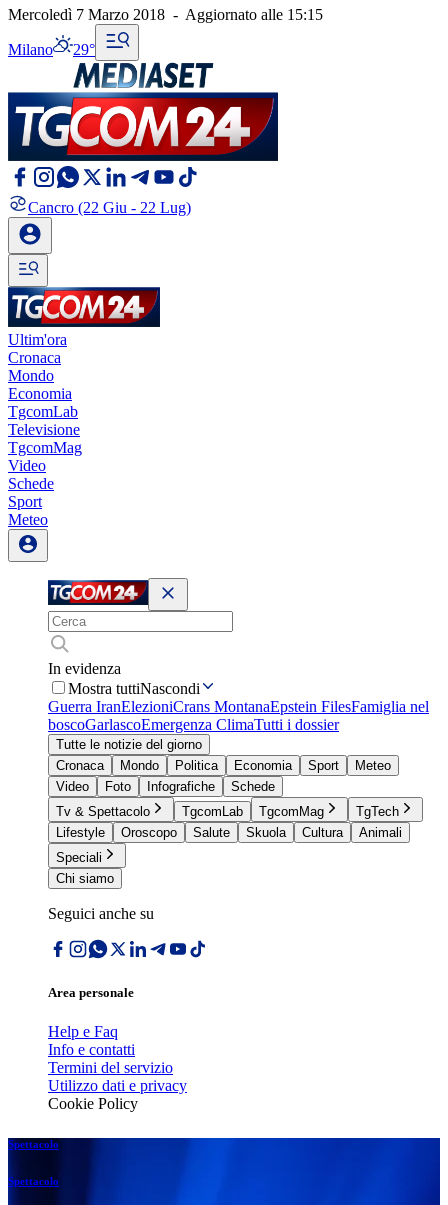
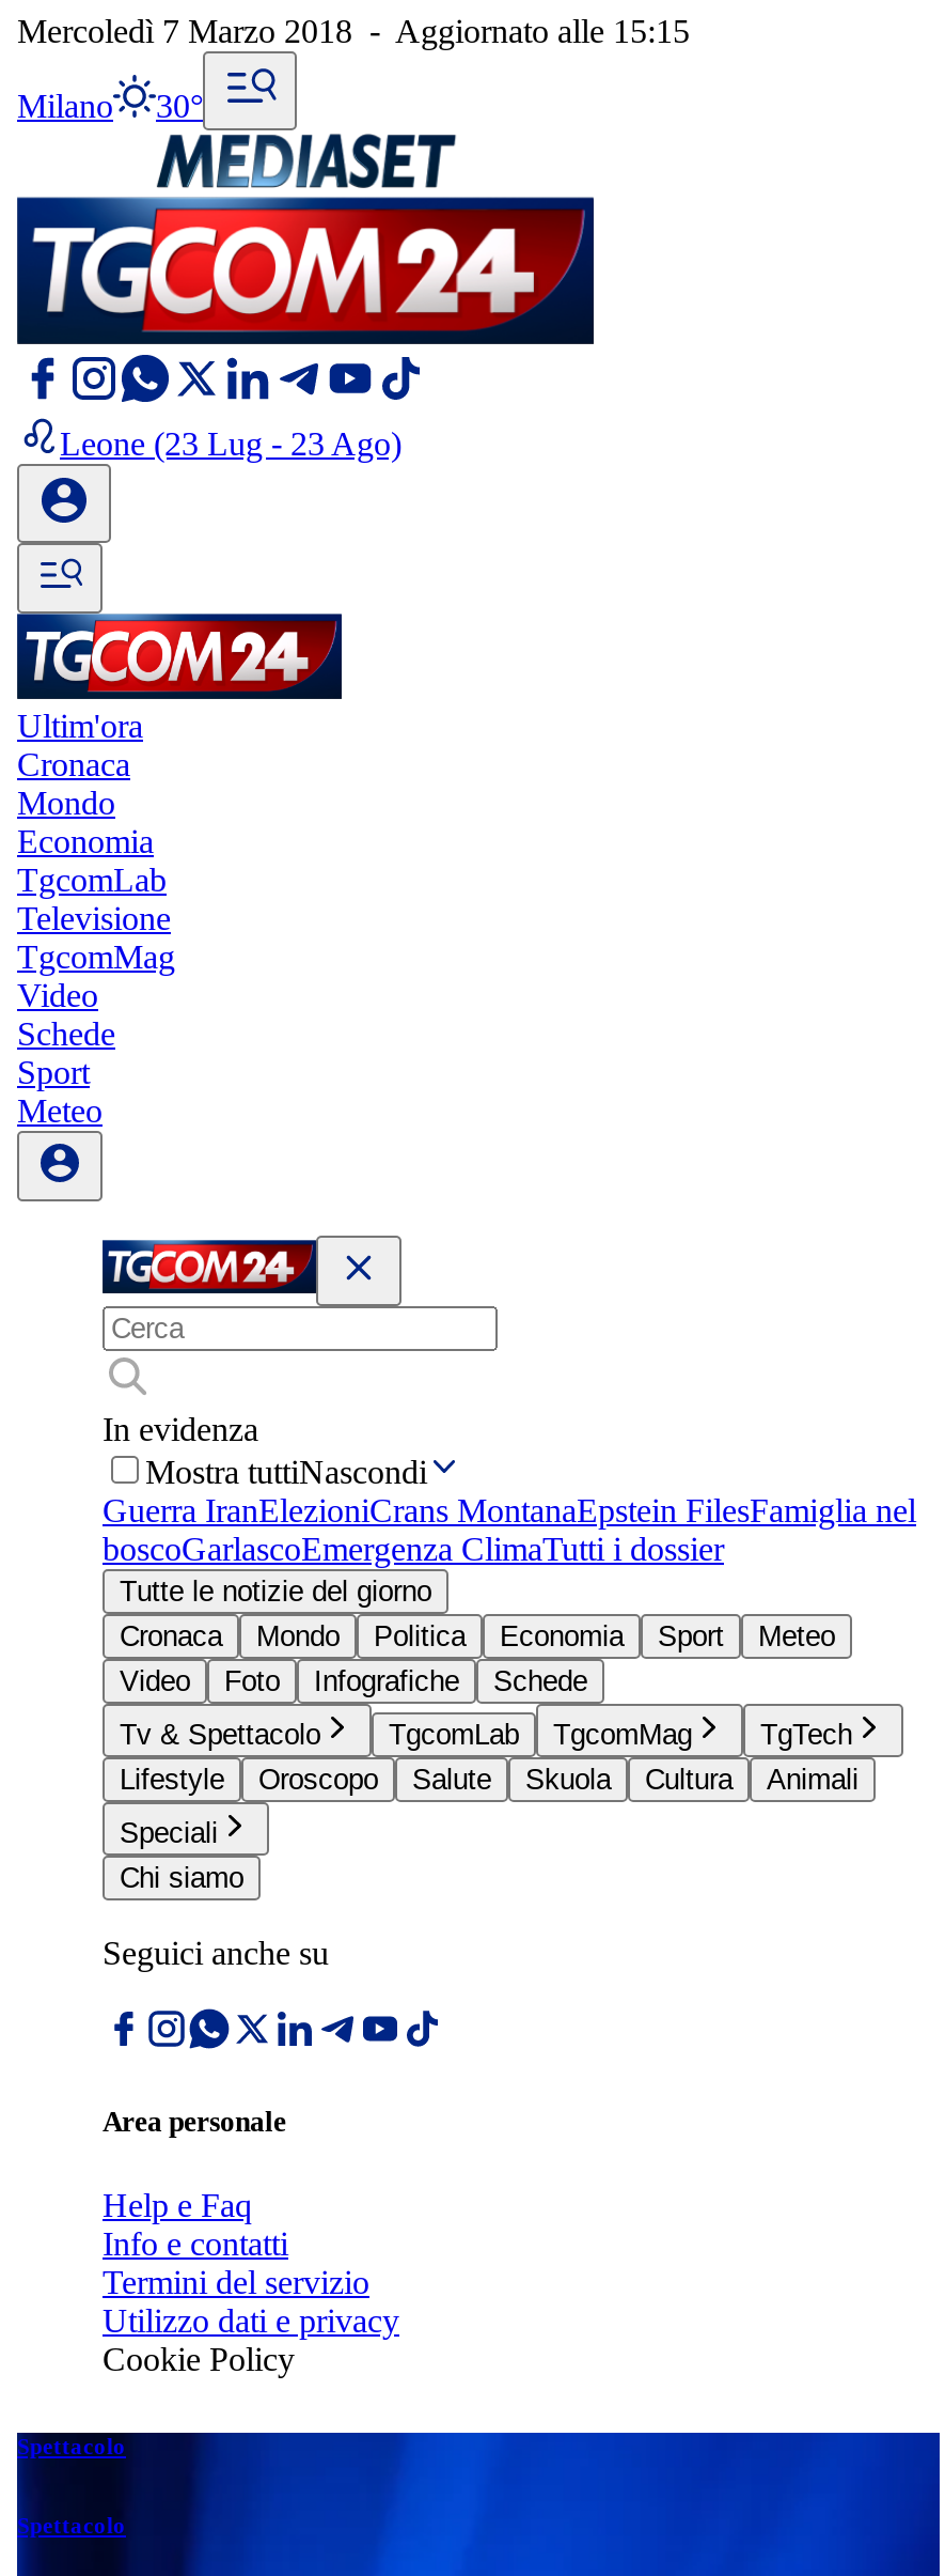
- Milano 29°
+ Milano 30°

- Cancro (22 Giu - 22 Lug)
+ Leone (23 Lug - 23 Ago)
